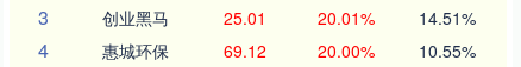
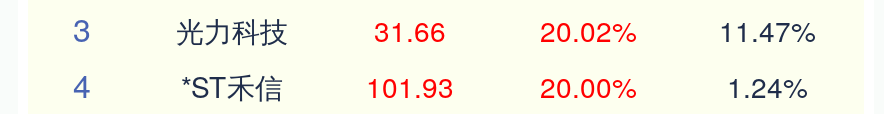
- 创业黑马
- 25.01
- 20.01%
- 14.51%
+ 光力科技
+ 31.66
+ 20.02%
+ 11.47%

- 惠城环保
- 69.12
+ *ST禾信
+ 101.93

- 10.55%
+ 1.24%
